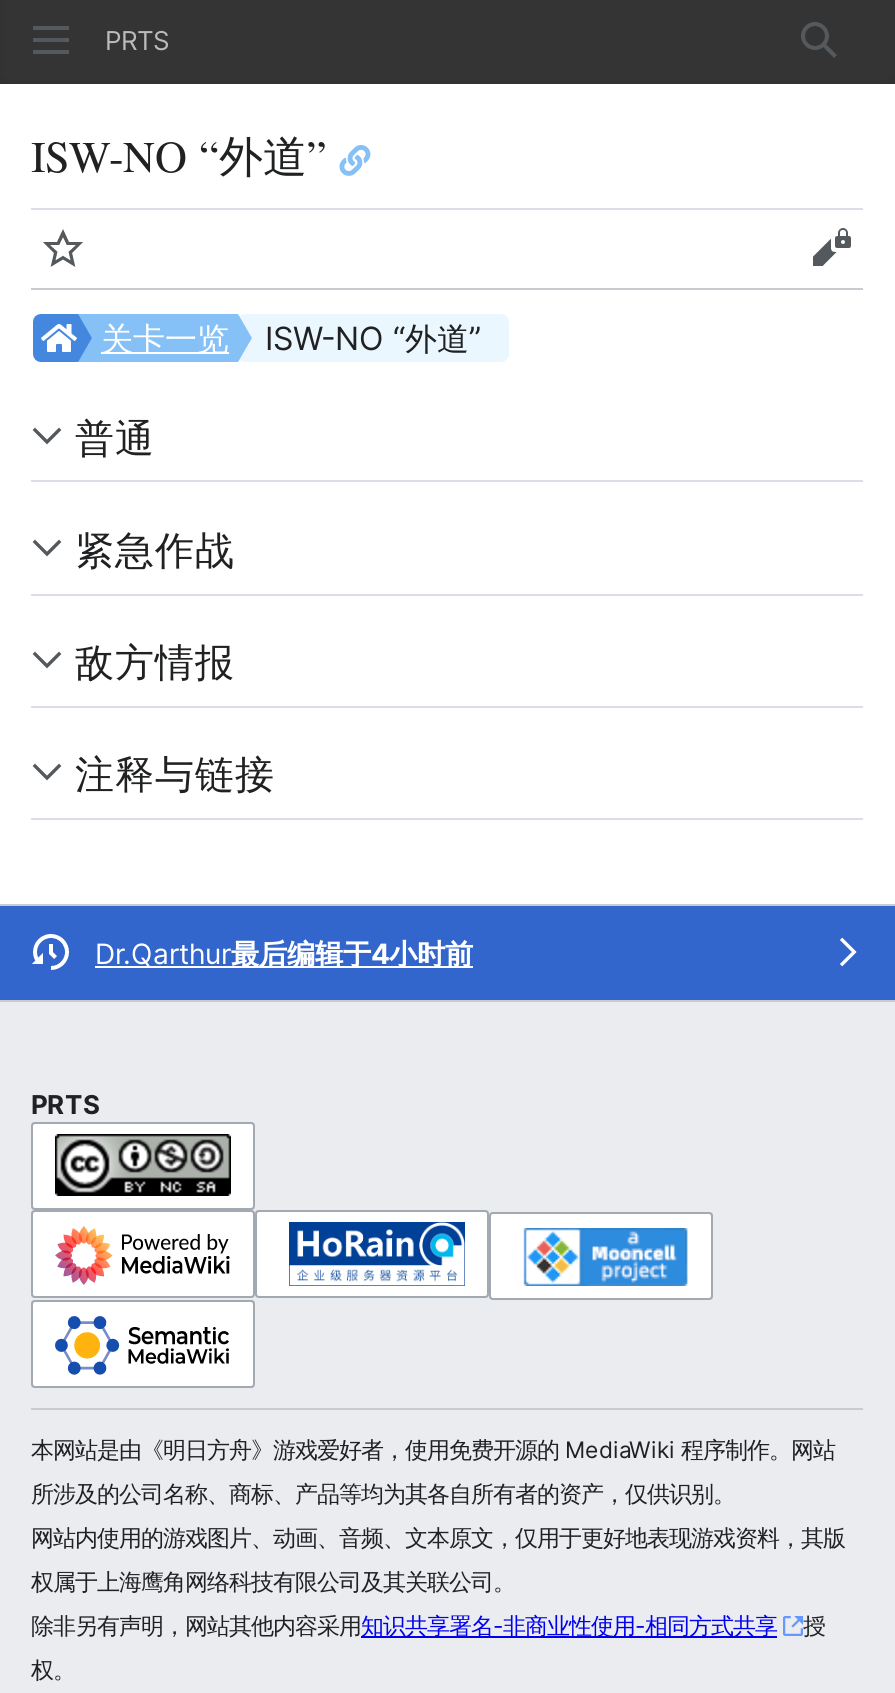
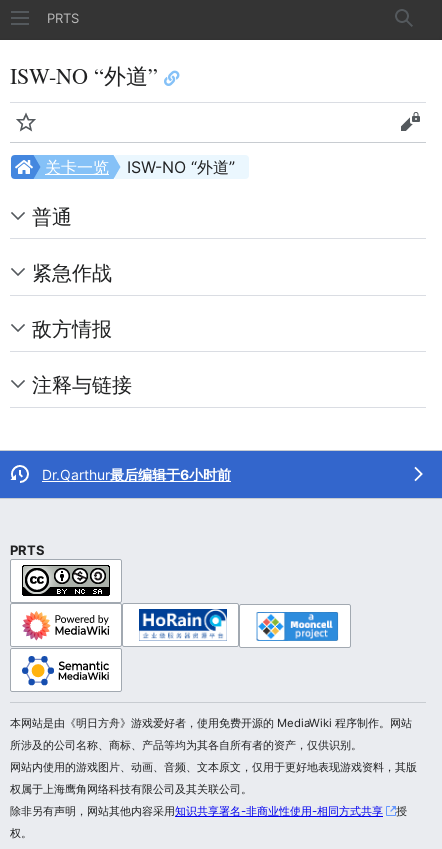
- Dr.Qarthur最后编辑于4小时前
+ Dr.Qarthur最后编辑于6小时前
